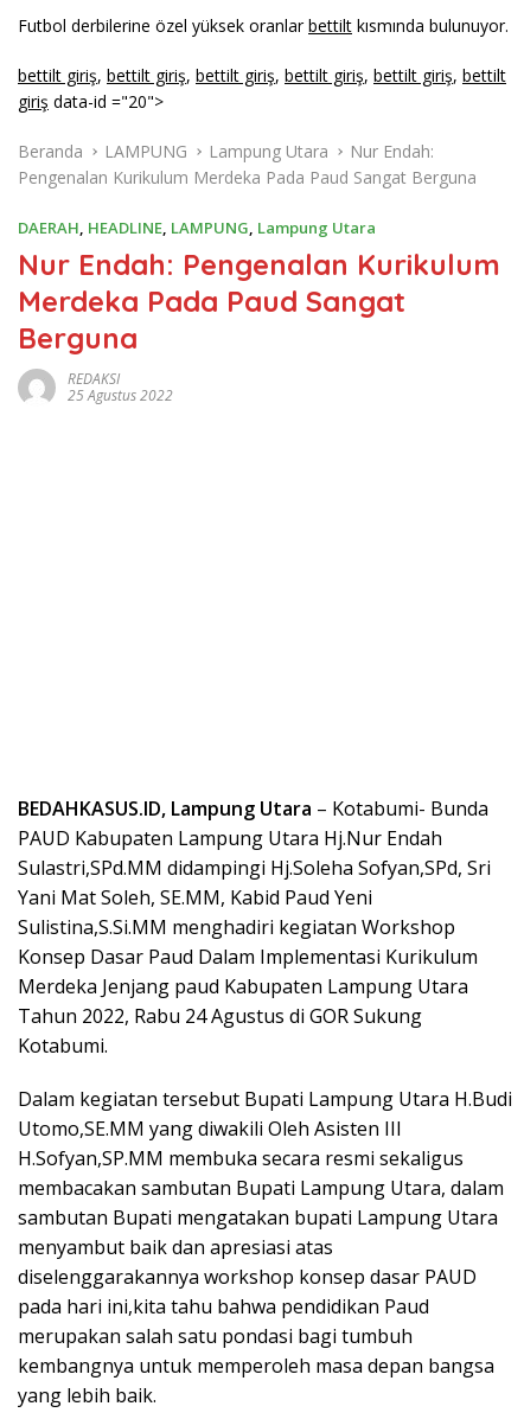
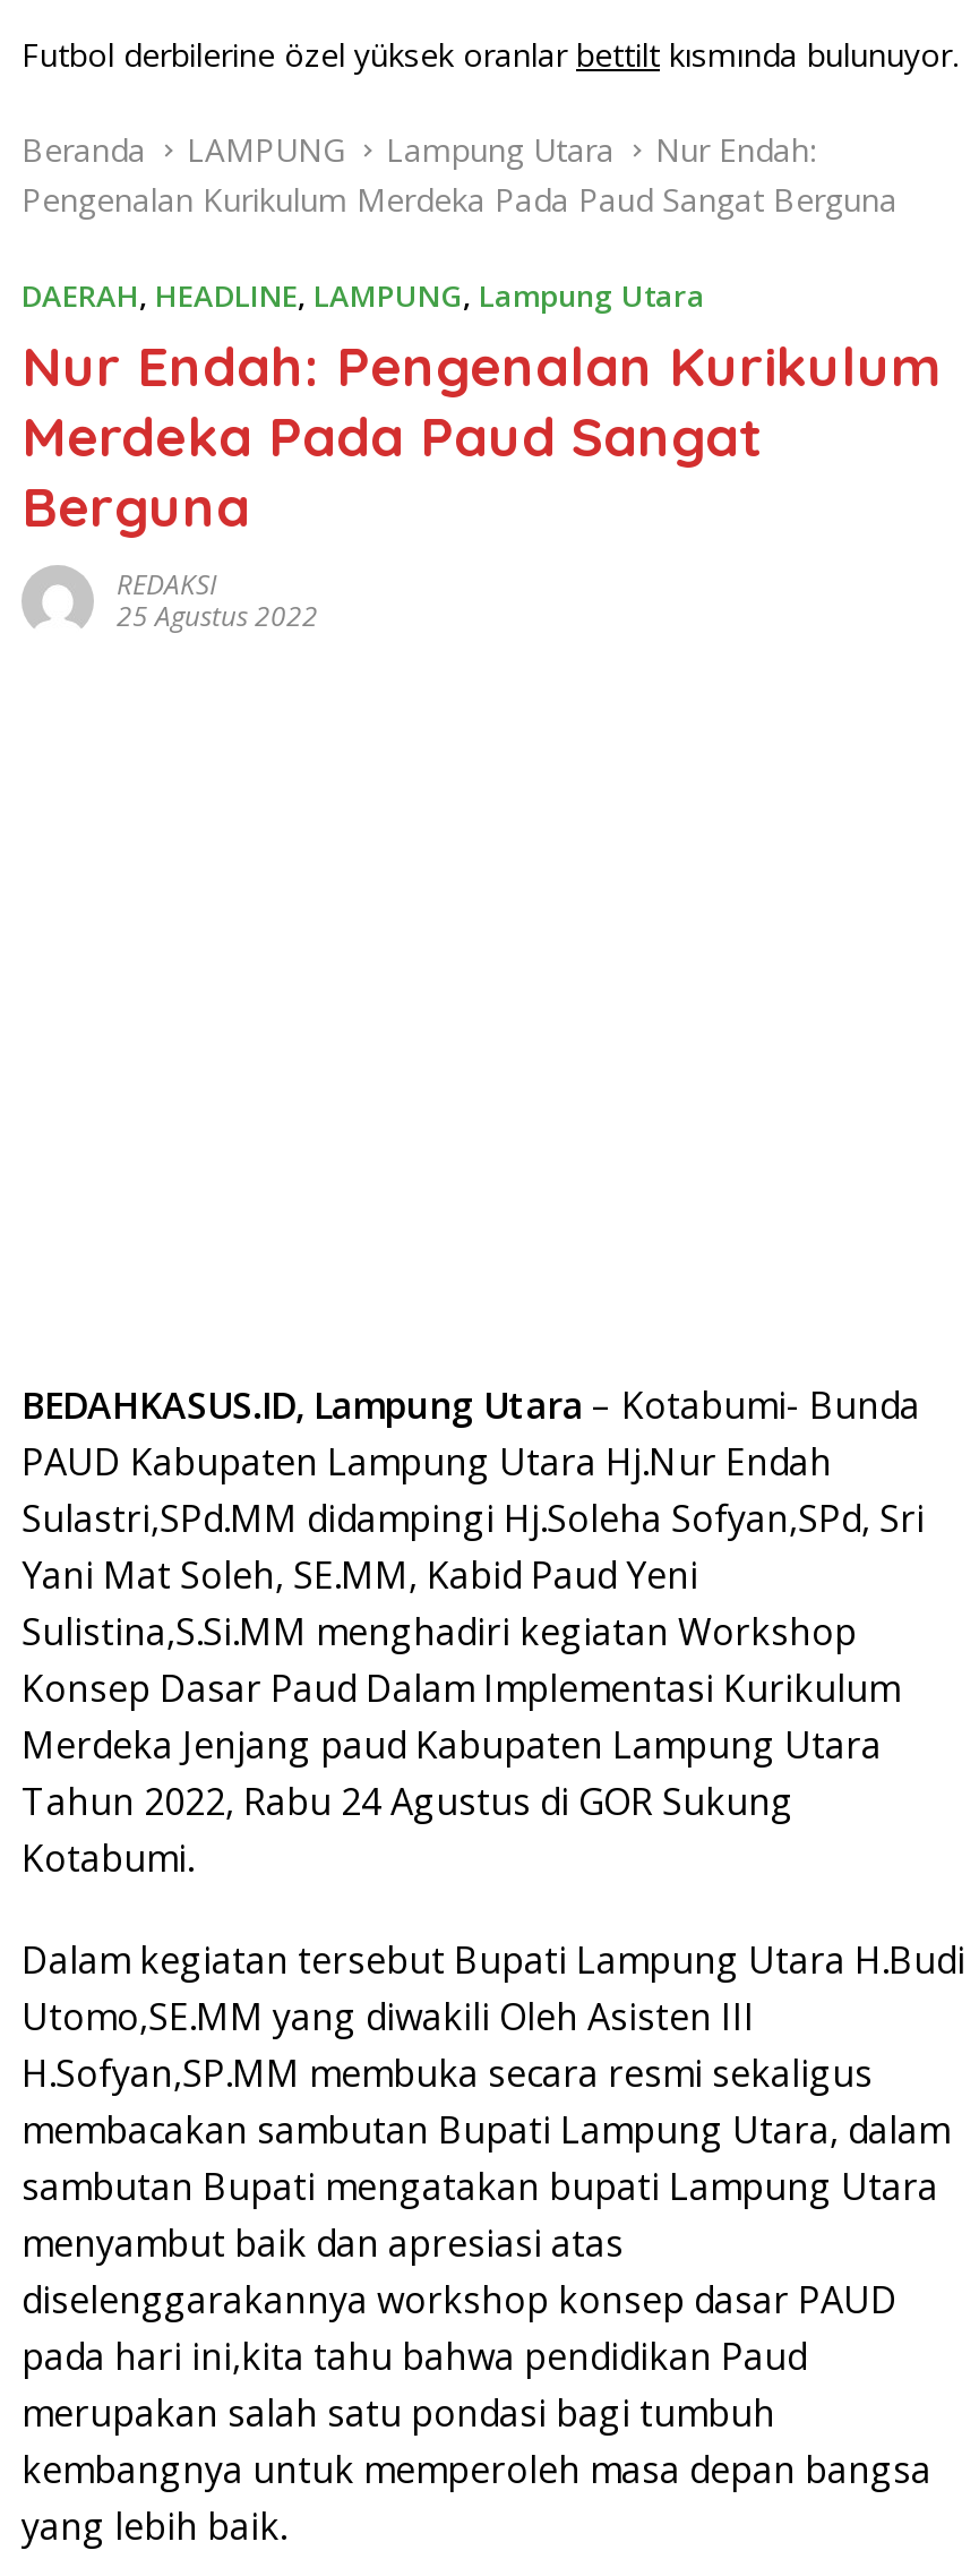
- bettilt giriş, bettilt giriş, bettilt giriş, bettilt giriş, bettilt giriş, bettilt
- giriş data-id ="20">
